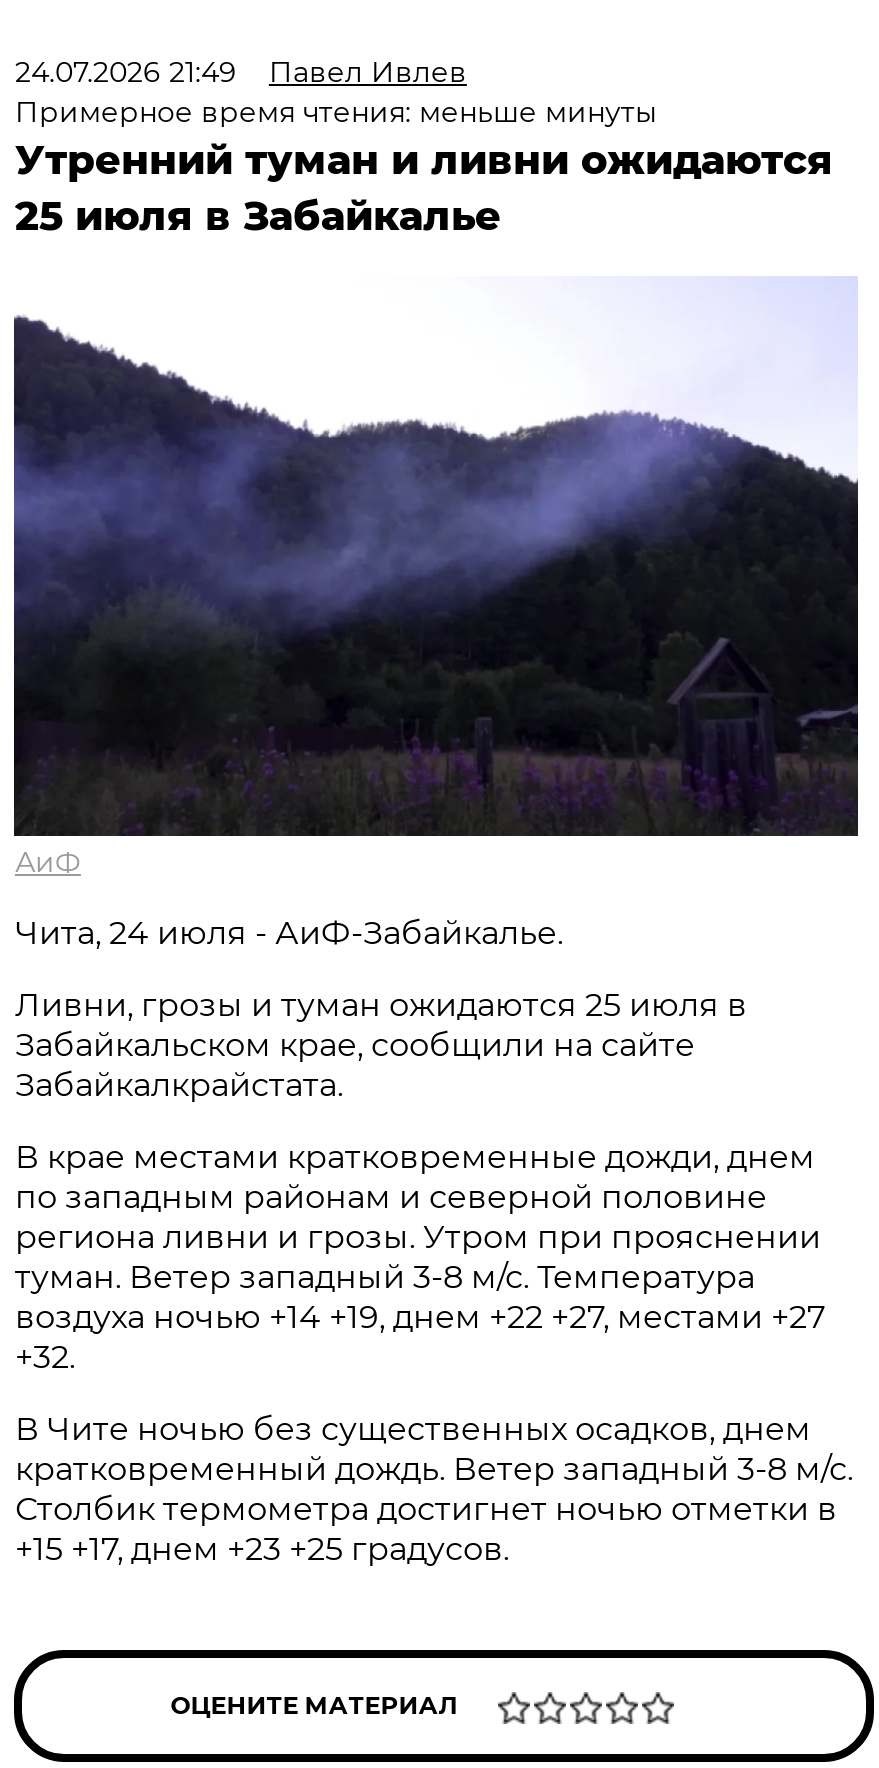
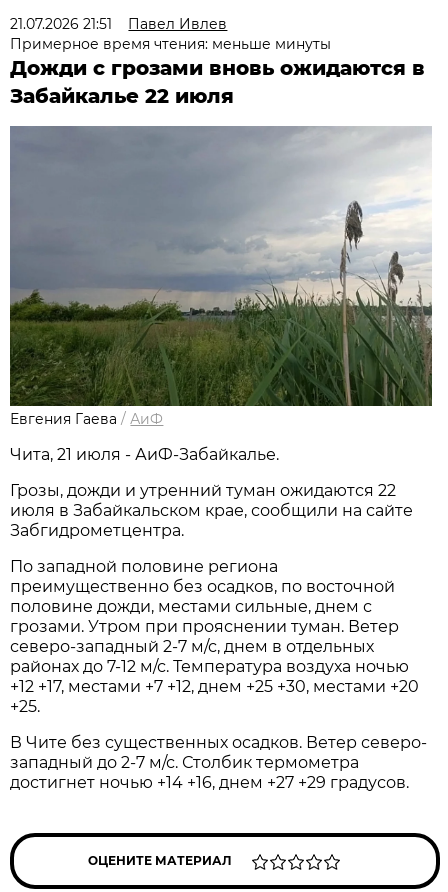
- 24.07.2026 21:49 Павел Ивлев
+ 21.07.2026 21:51 Павел Ивлев

- Утренний туман и ливни ожидаются
- 25 июля в Забайкалье
+ Дожди с грозами вновь ожидаются в
+ Забайкалье 22 июля

- [image]
- АиФ
+ [image]
+ Евгения Гаева / АиФ

- Чита, 24 июля - АиФ-Забайкалье.
+ Чита, 21 июля - АиФ-Забайкалье.

- Ливни, грозы и туман ожидаются 25 июля в
- Забайкальском крае, сообщили на сайте
- Забайкалкрайстата.
+ Грозы, дожди и утренний туман ожидаются 22
+ июля в Забайкальском крае, сообщили на сайте
+ Забгидрометцентра.

- В крае местами кратковременные дожди, днем
- по западным районам и северной половине
- региона ливни и грозы. Утром при прояснении
- туман. Ветер западный 3-8 м/с. Температура
- воздуха ночью +14 +19, днем +22 +27, местами +27
- +32.
+ По западной половине региона
+ преимущественно без осадков, по восточной
+ половине дожди, местами сильные, днем с
+ грозами. Утром при прояснении туман. Ветер
+ северо-западный 2-7 м/с, днем в отдельных
+ районах до 7-12 м/с. Температура воздуха ночью
+ +12 +17, местами +7 +12, днем +25 +30, местами +20
+ +25.

- В Чите ночью без существенных осадков, днем
- кратковременный дождь. Ветер западный 3-8 м/с.
- Столбик термометра достигнет ночью отметки в
- +15 +17, днем +23 +25 градусов.
+ В Чите без существенных осадков. Ветер северо-
+ западный до 2-7 м/с. Столбик термометра
+ достигнет ночью +14 +16, днем +27 +29 градусов.
